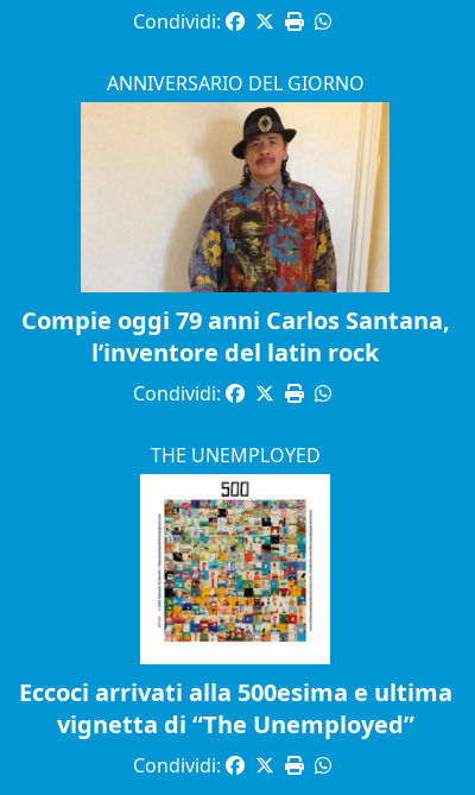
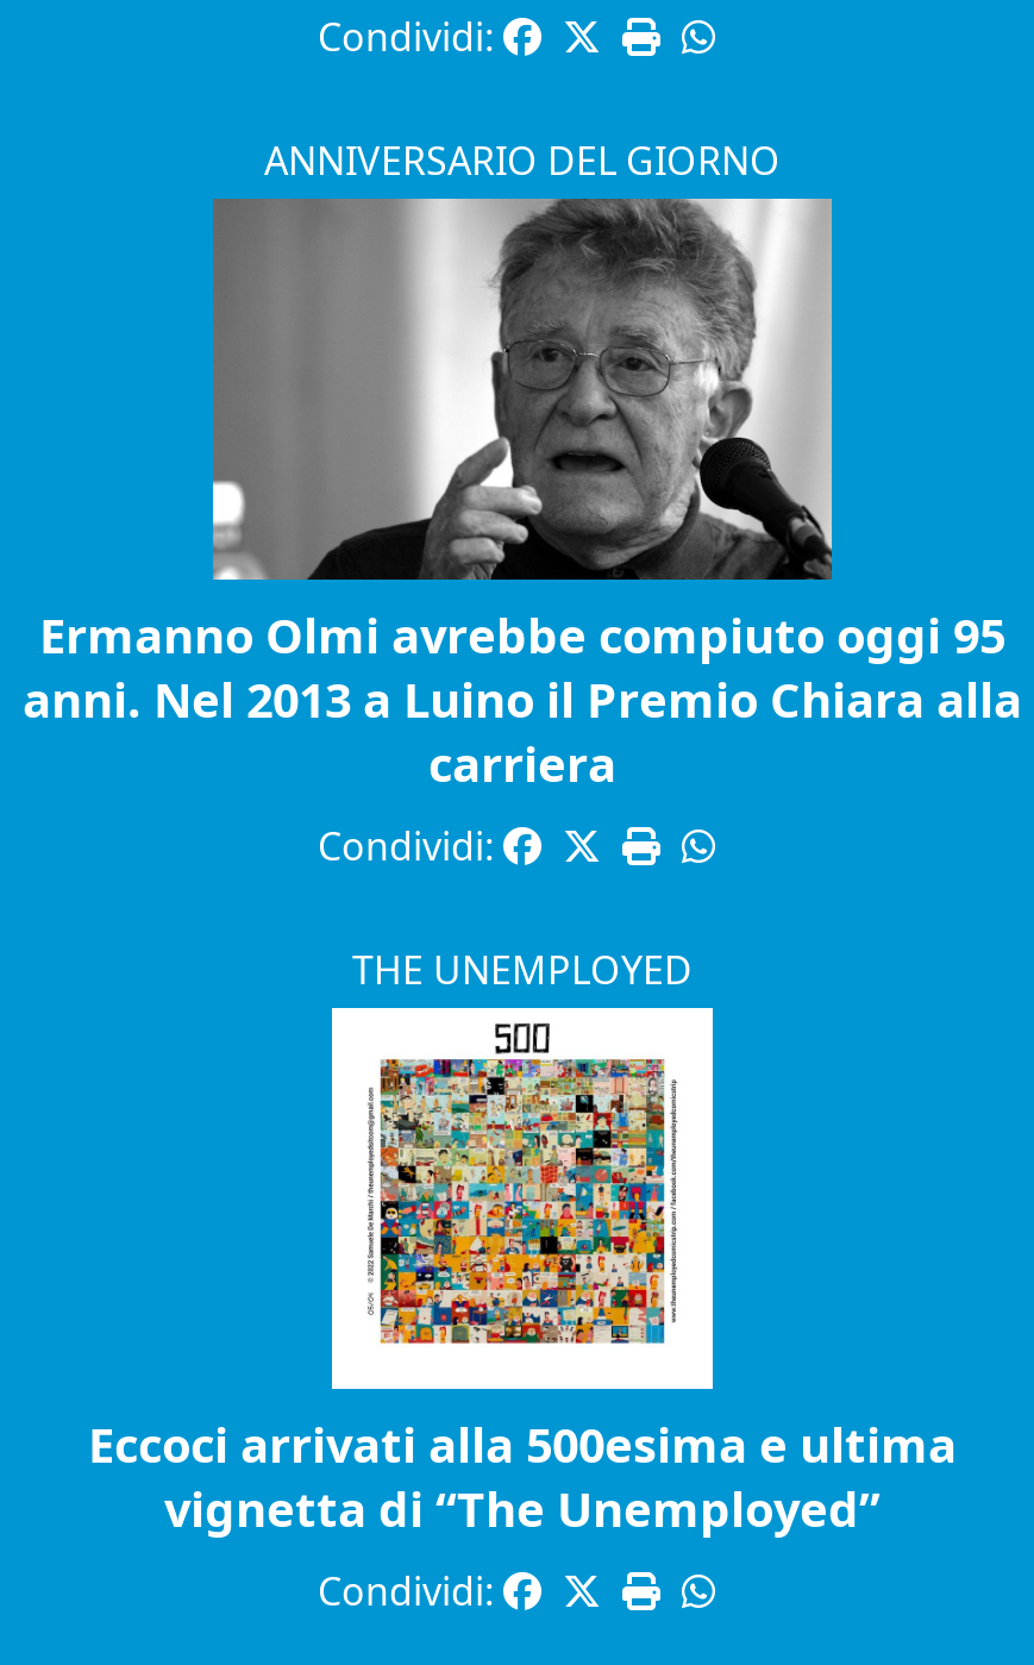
- [image]
- Compie oggi 79 anni Carlos Santana,
- l’inventore del latin rock
+ [image]
+ Ermanno Olmi avrebbe compiuto oggi 95
+ anni. Nel 2013 a Luino il Premio Chiara alla
+ carriera
